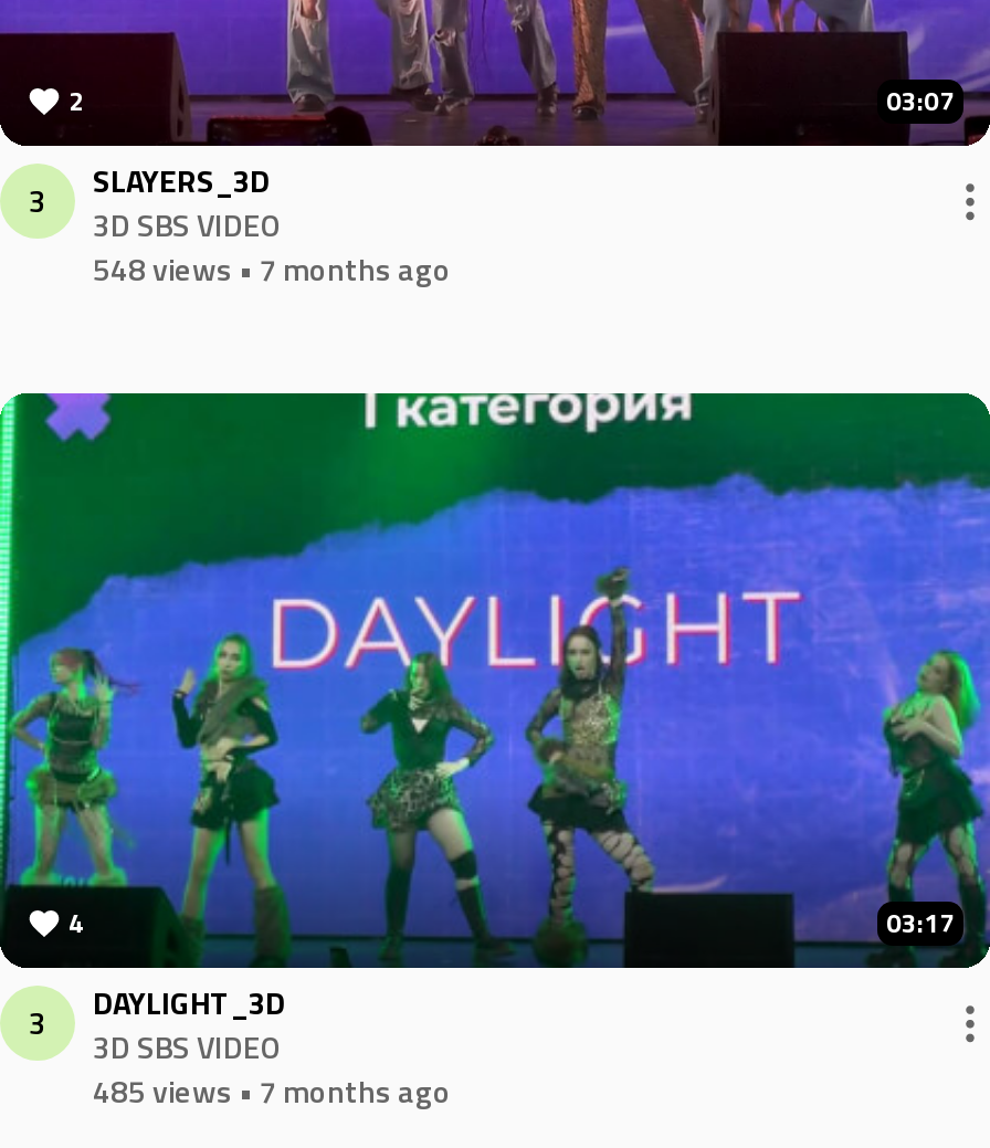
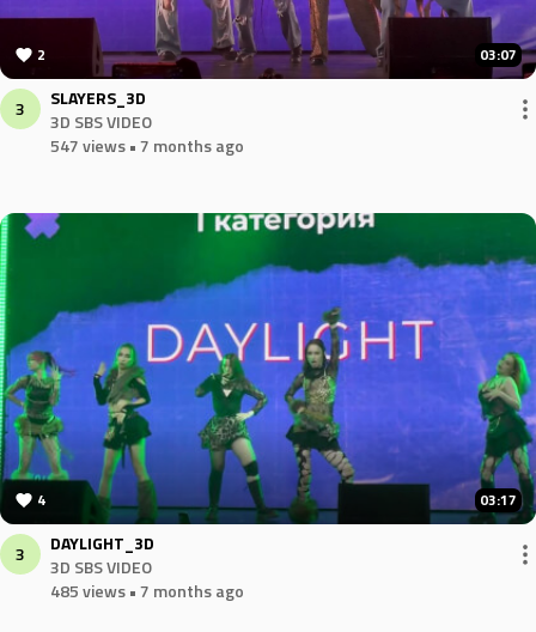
- 548 views • 7 months ago
+ 547 views • 7 months ago
